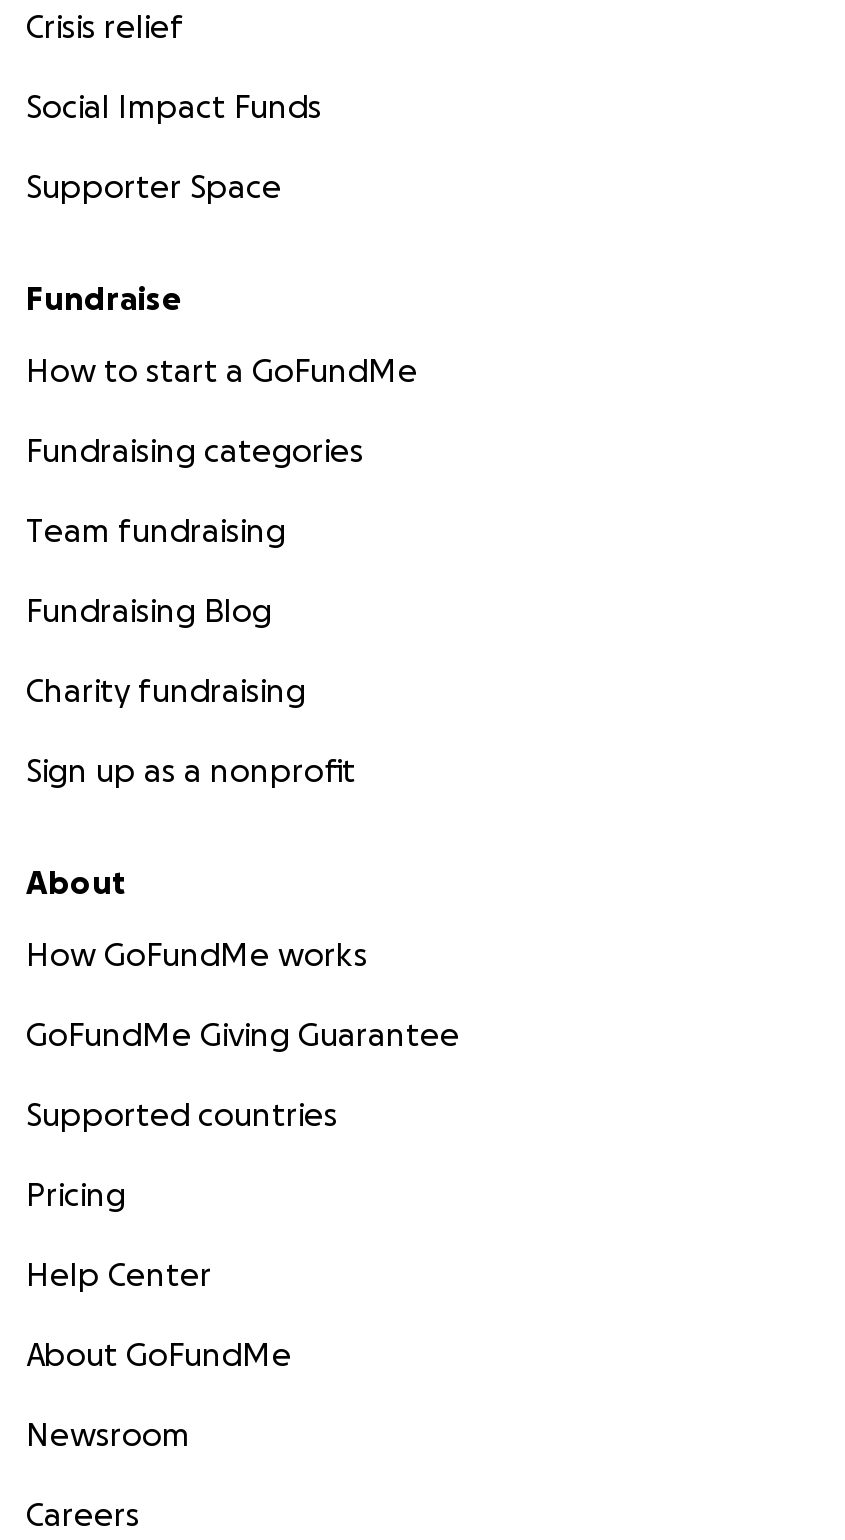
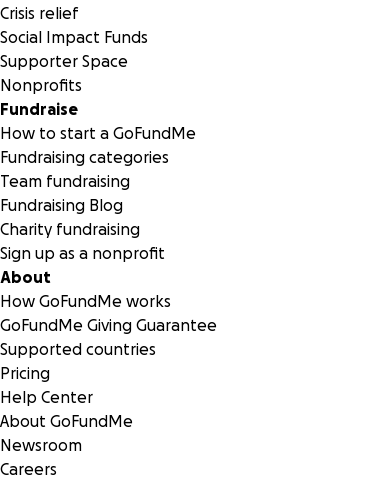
+ Nonprofits
